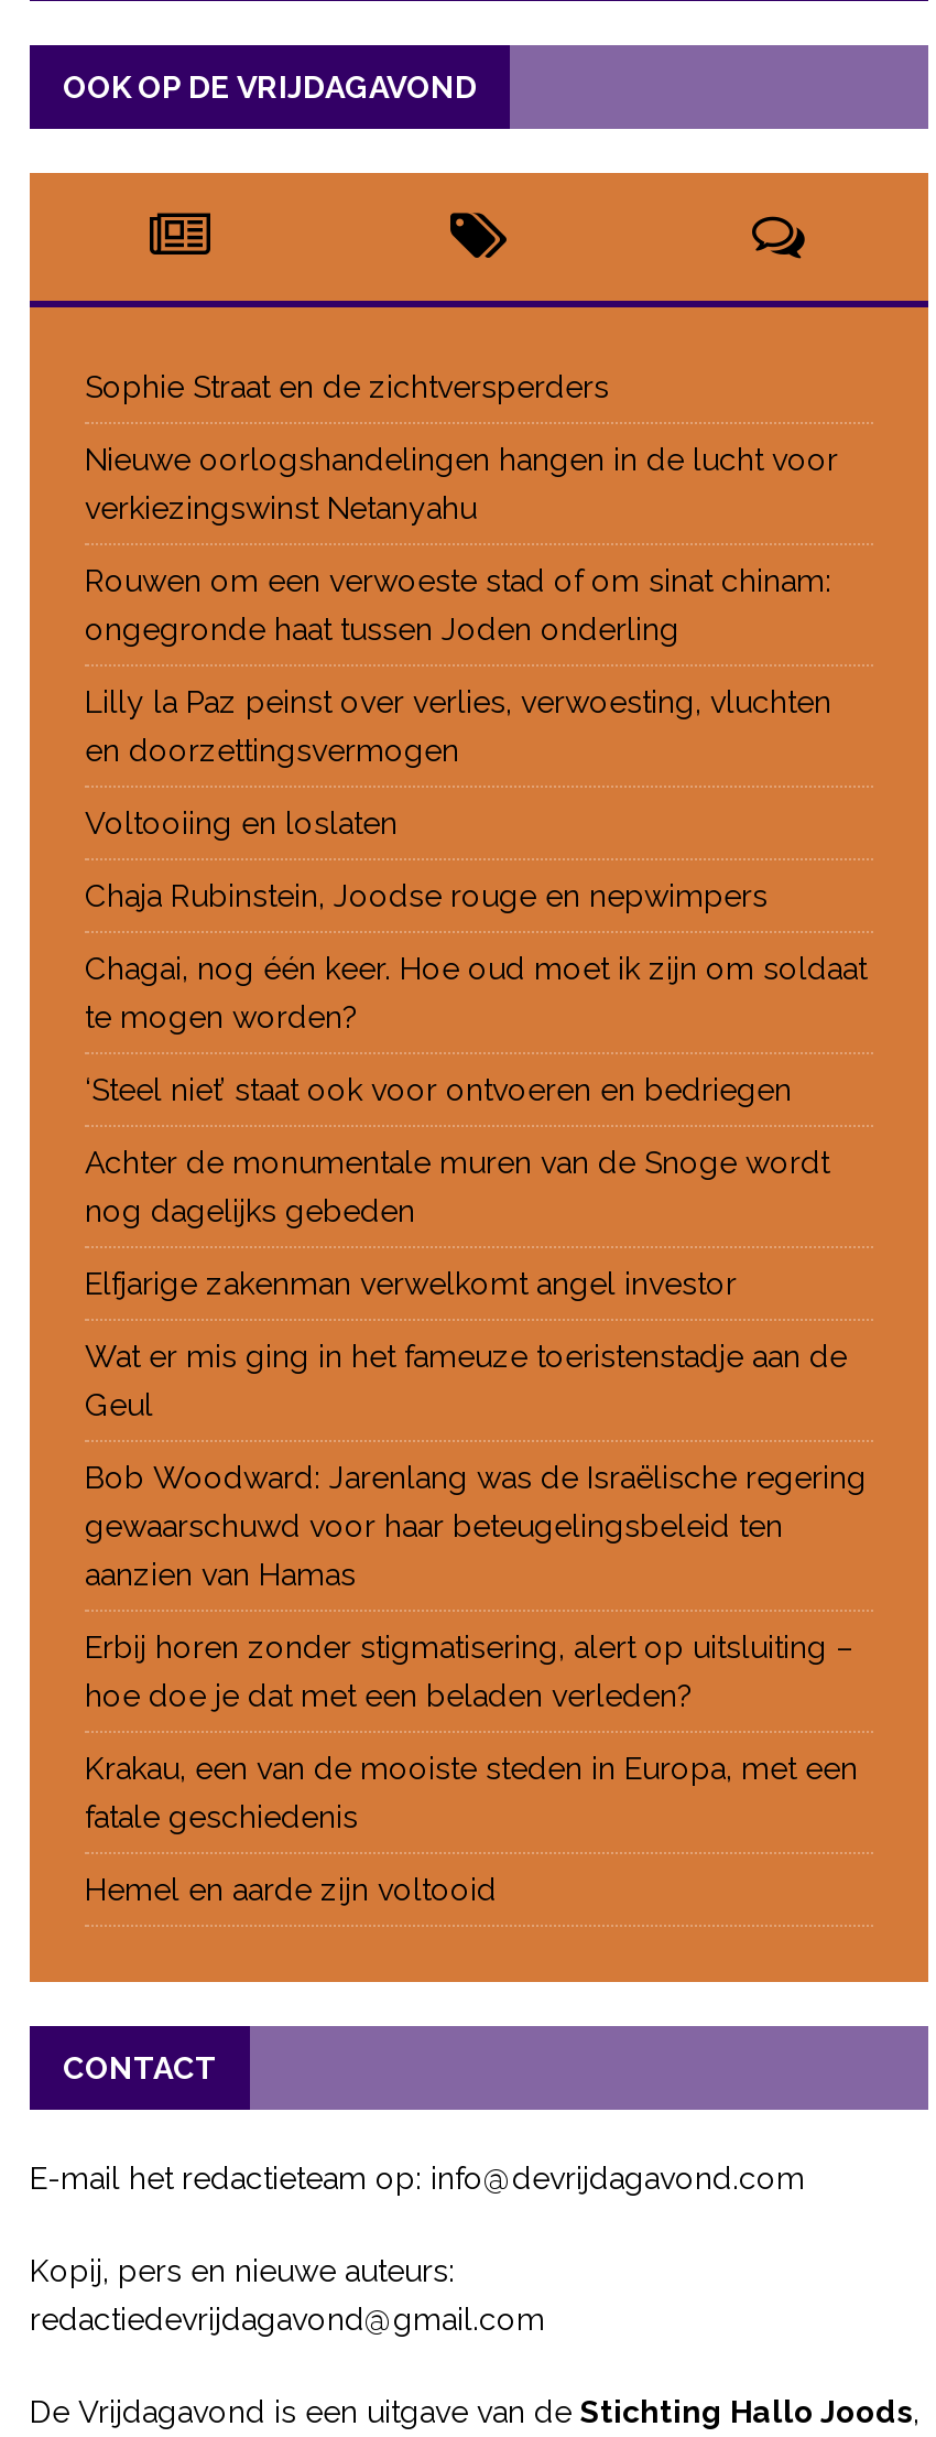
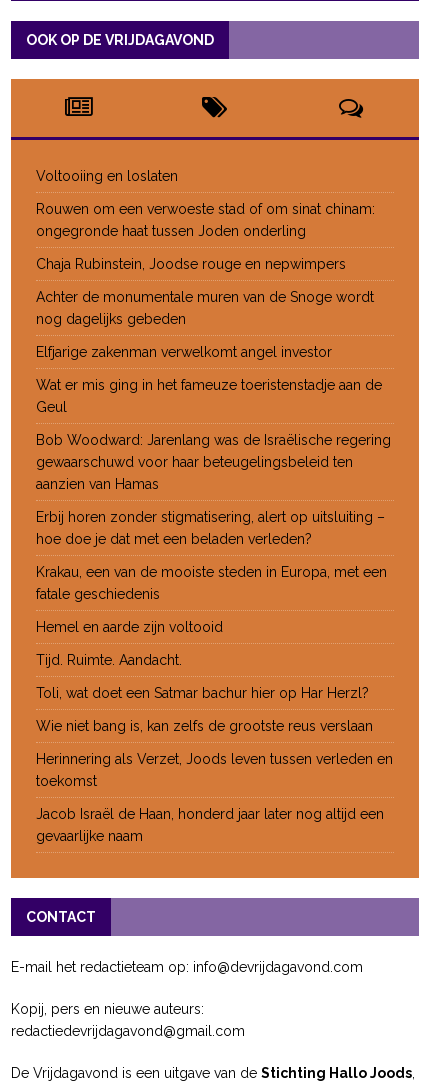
- Sophie Straat en de zichtversperders
- Nieuwe oorlogshandelingen hangen in de lucht voor
- verkiezingswinst Netanyahu

moved up: Rouwen om een verwoeste stad of om sinat chinam: | ongegronde haat tussen Joden onderling

- Lilly la Paz peinst over verlies, verwoesting, vluchten
- en doorzettingsvermogen

moved up: Voltooiing en loslaten

moved up: Chaja Rubinstein, Joodse rouge en nepwimpers

- Chagai, nog één keer. Hoe oud moet ik zijn om soldaat
- te mogen worden?
- ‘Steel niet’ staat ook voor ontvoeren en bedriegen

moved up: Achter de monumentale muren van de Snoge wordt | nog dagelijks gebeden | Elfjarige zakenman verwelkomt angel investor | ... | fatale geschiedenis | Hemel en aarde zijn voltooid

+ Tijd. Ruimte. Aandacht.
+ Toli, wat doet een Satmar bachur hier op Har Herzl?
+ Wie niet bang is, kan zelfs de grootste reus verslaan
+ Herinnering als Verzet, Joods leven tussen verleden en
+ toekomst
+ Jacob Israël de Haan, honderd jaar later nog altijd een
+ gevaarlijke naam
